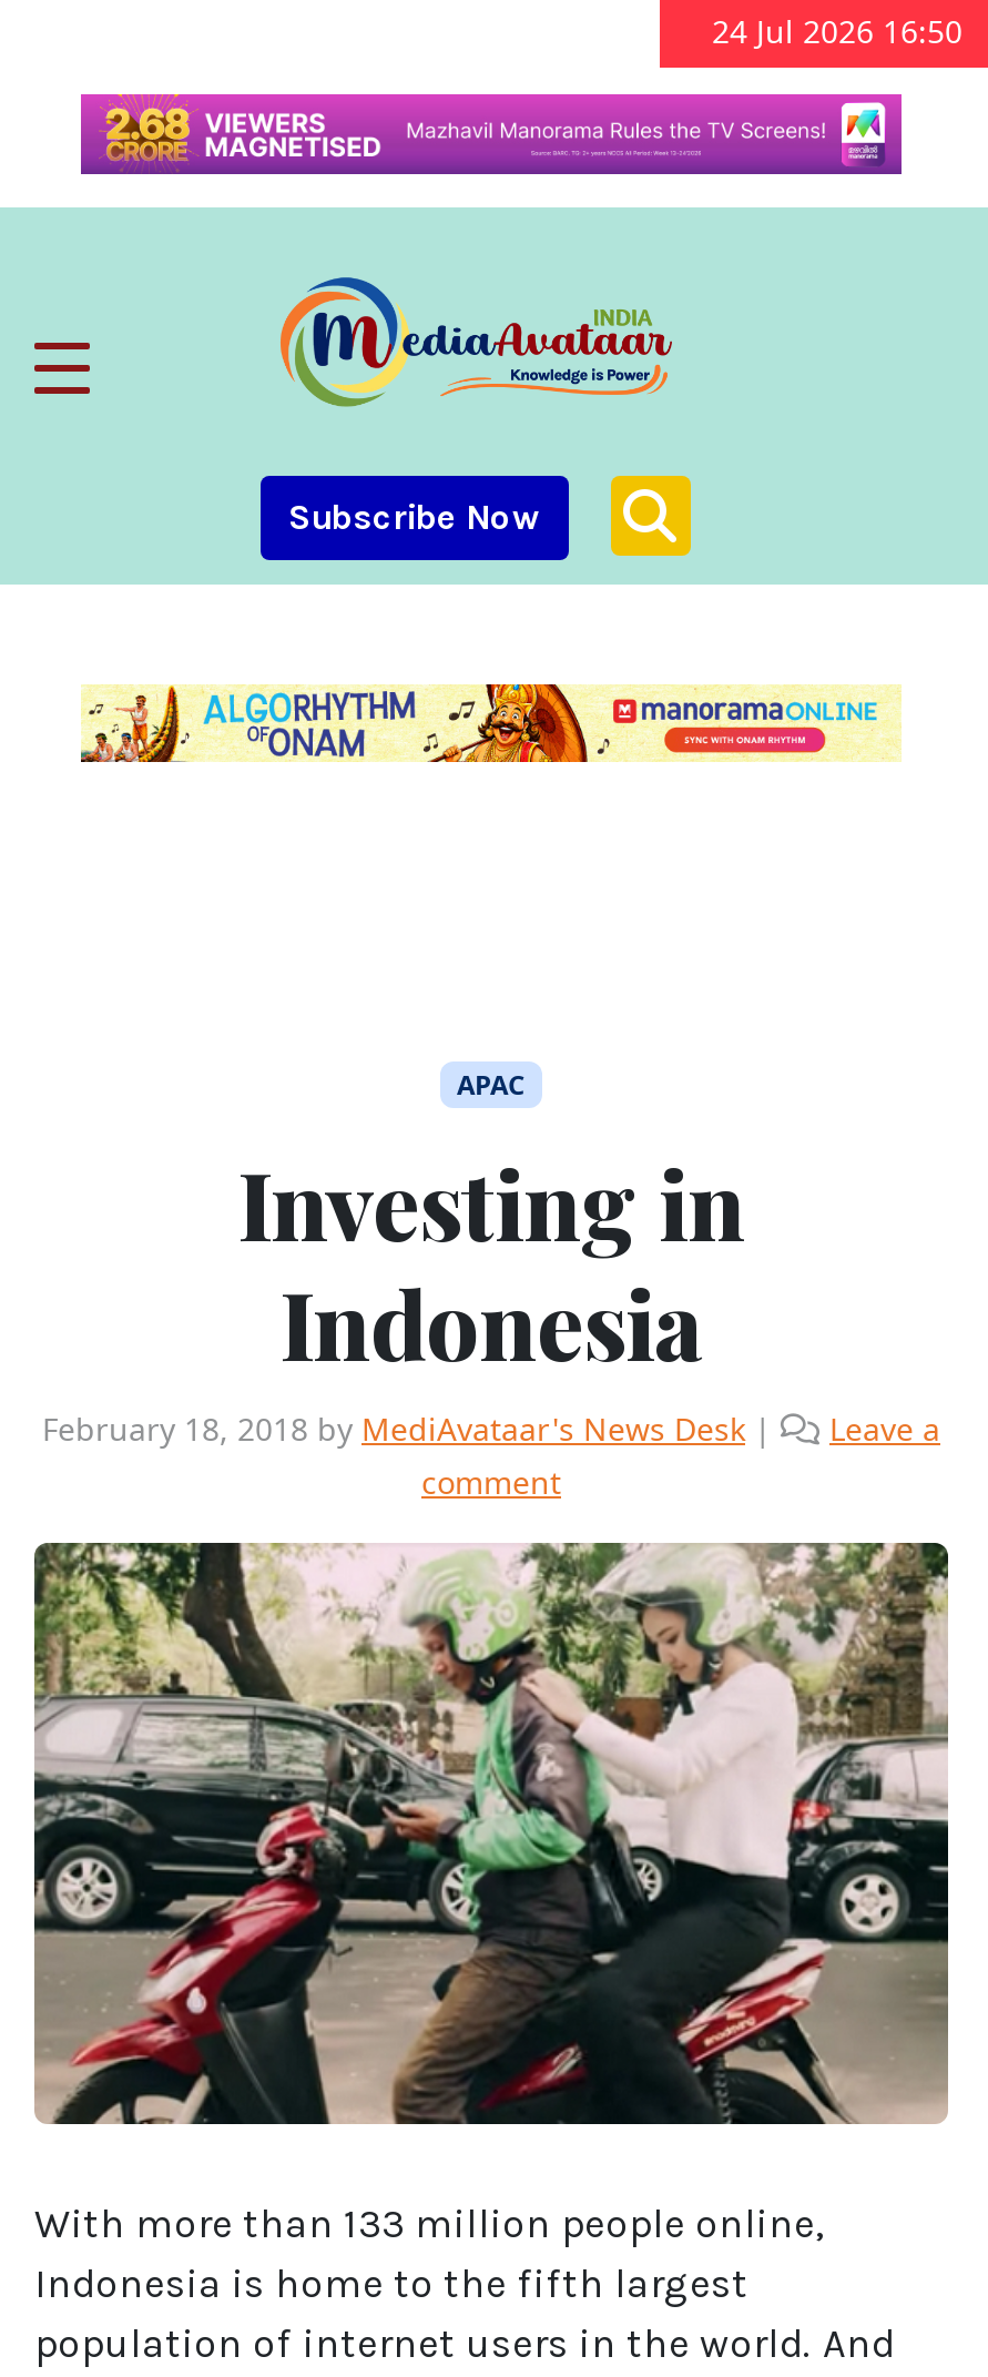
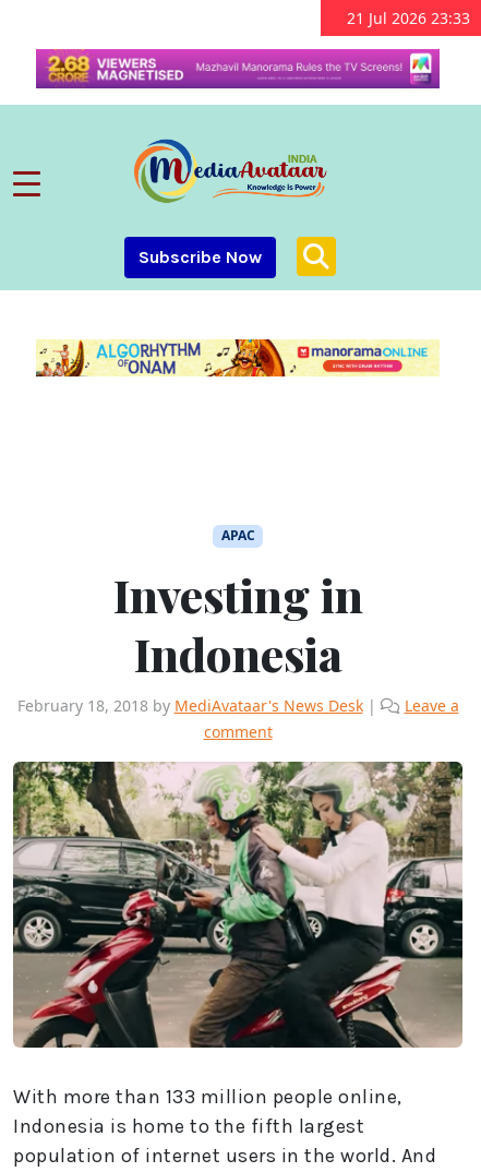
- 24 Jul 2026 16:50
+ 21 Jul 2026 23:33
